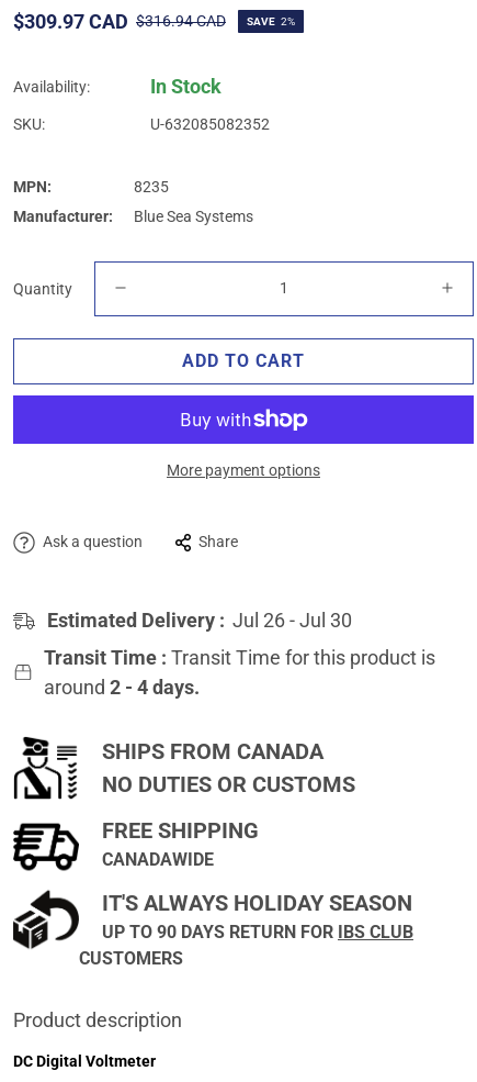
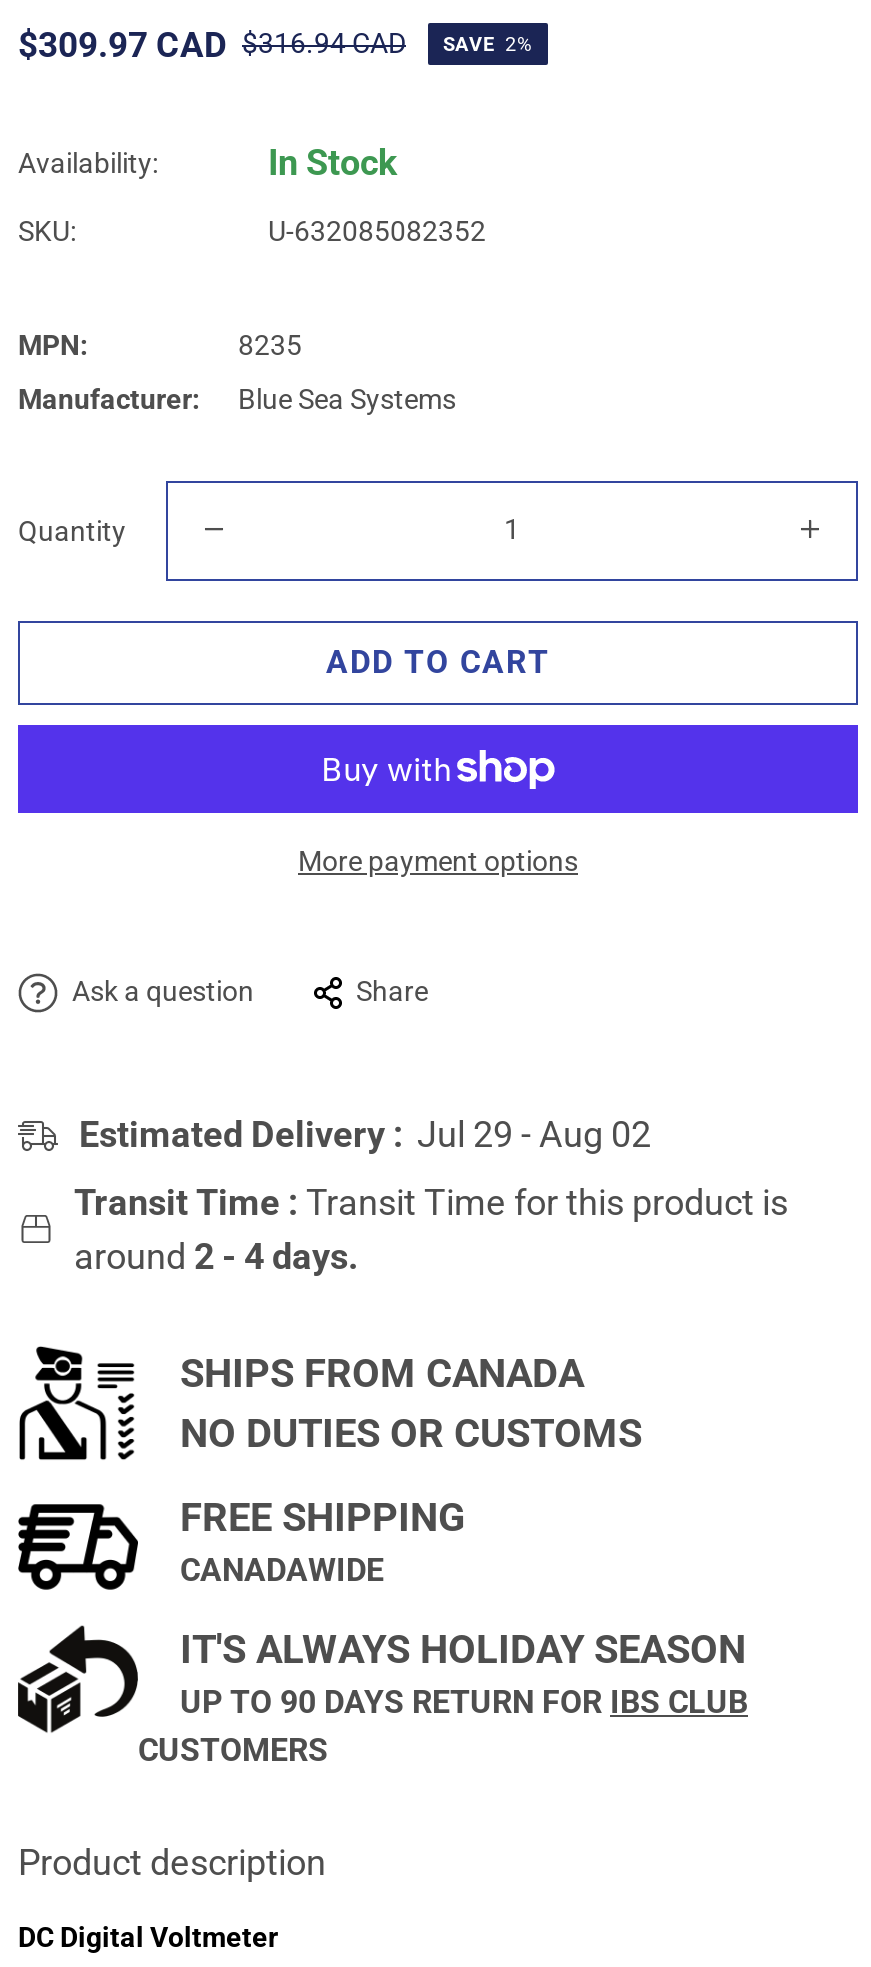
- Estimated Delivery : Jul 26 - Jul 30
+ Estimated Delivery : Jul 29 - Aug 02
